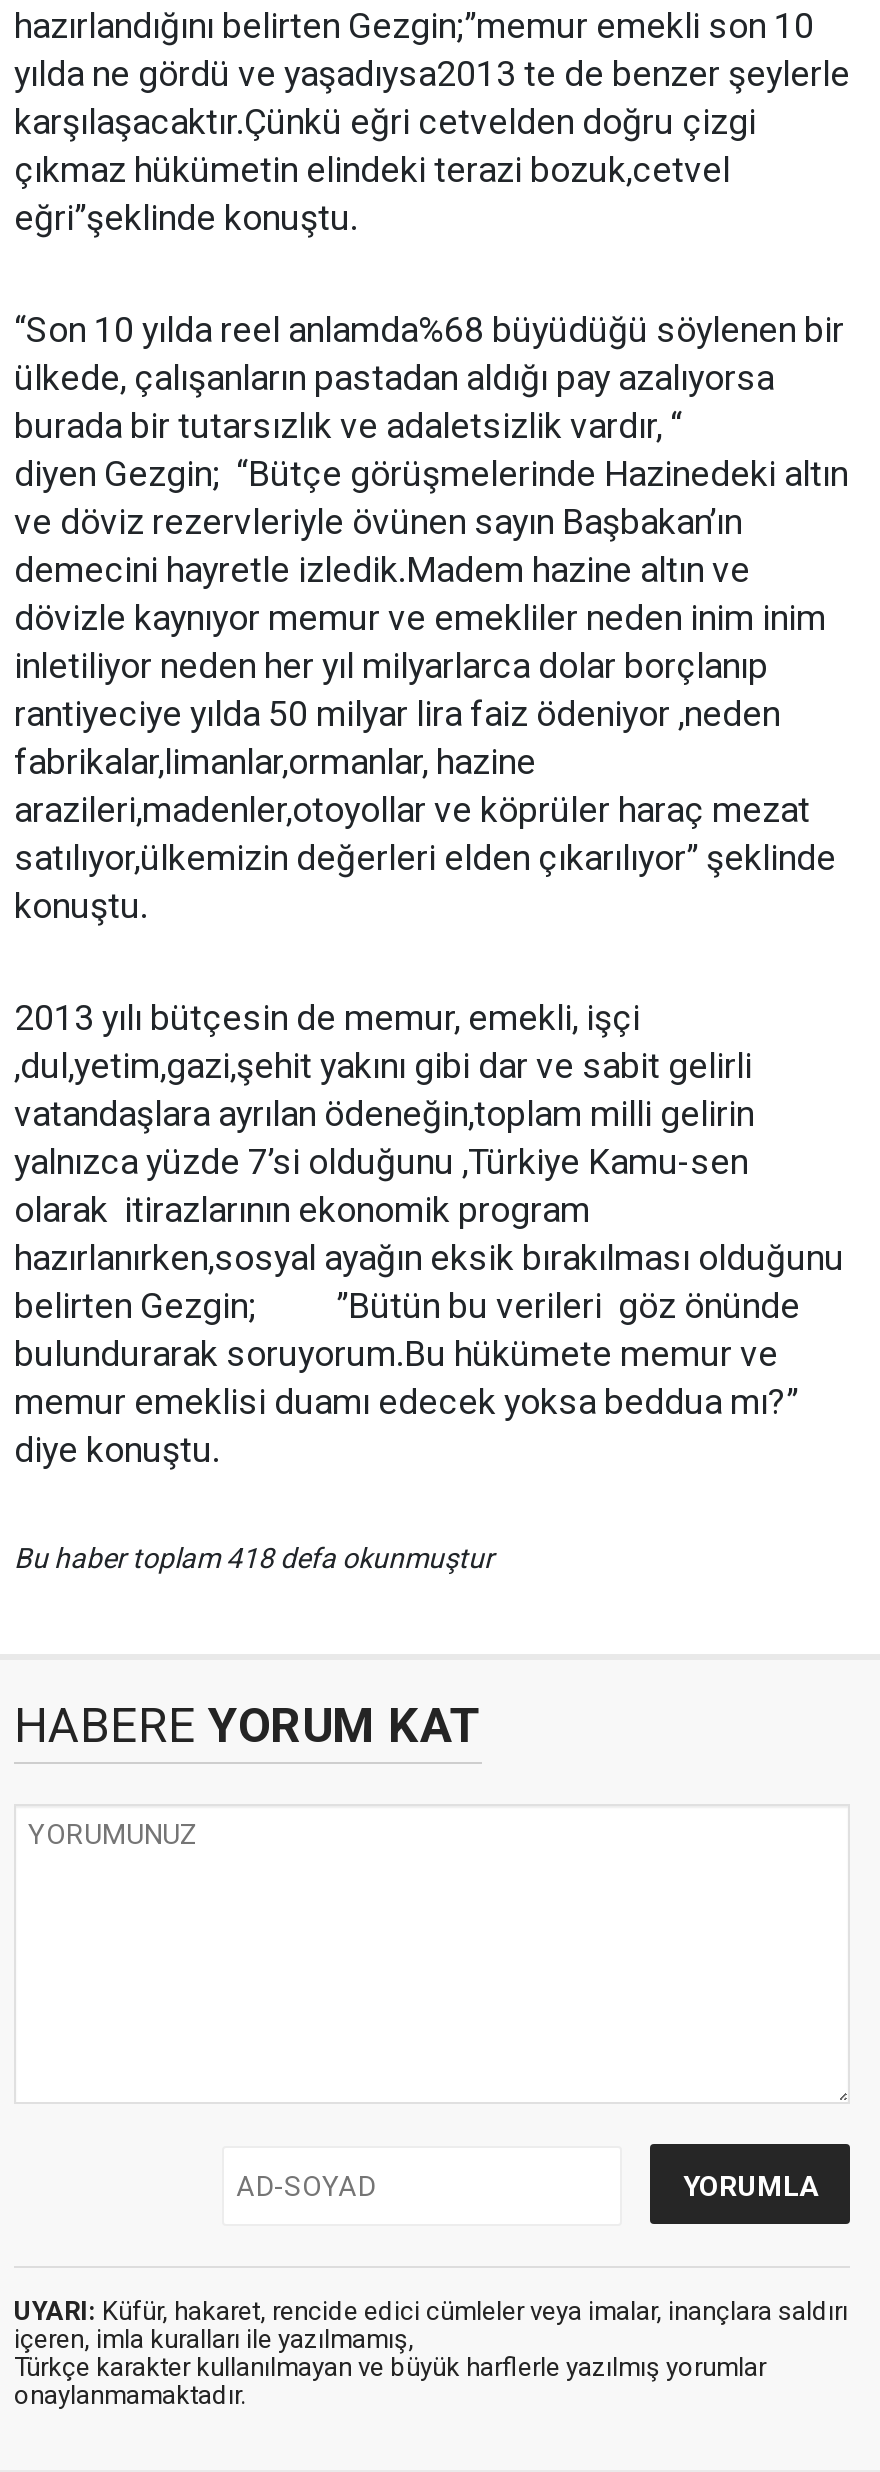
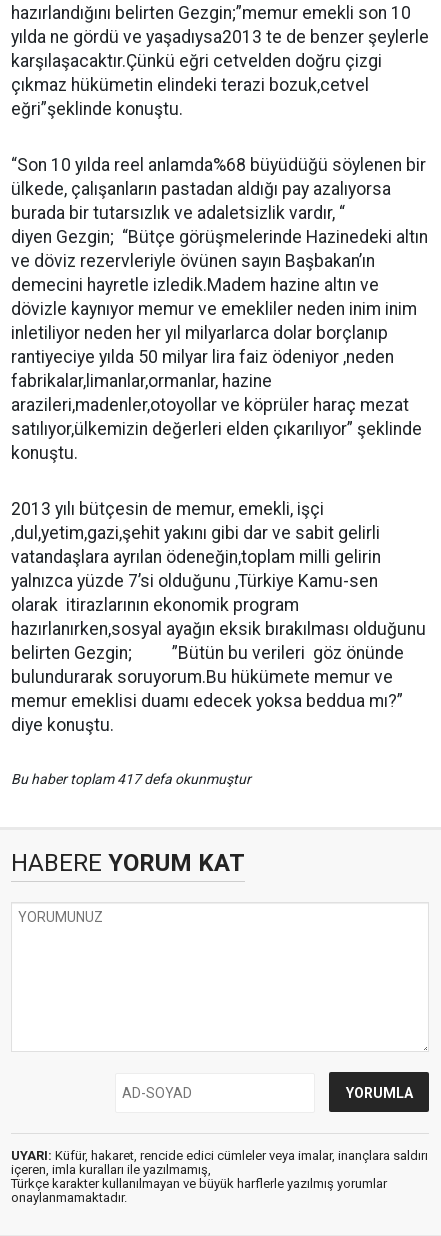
- Bu haber toplam 418 defa okunmuştur
+ Bu haber toplam 417 defa okunmuştur
